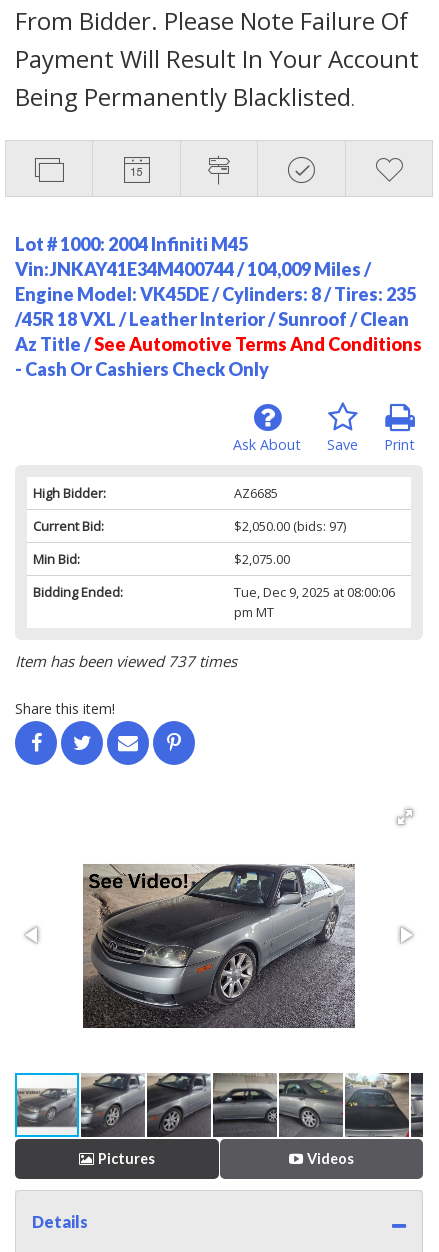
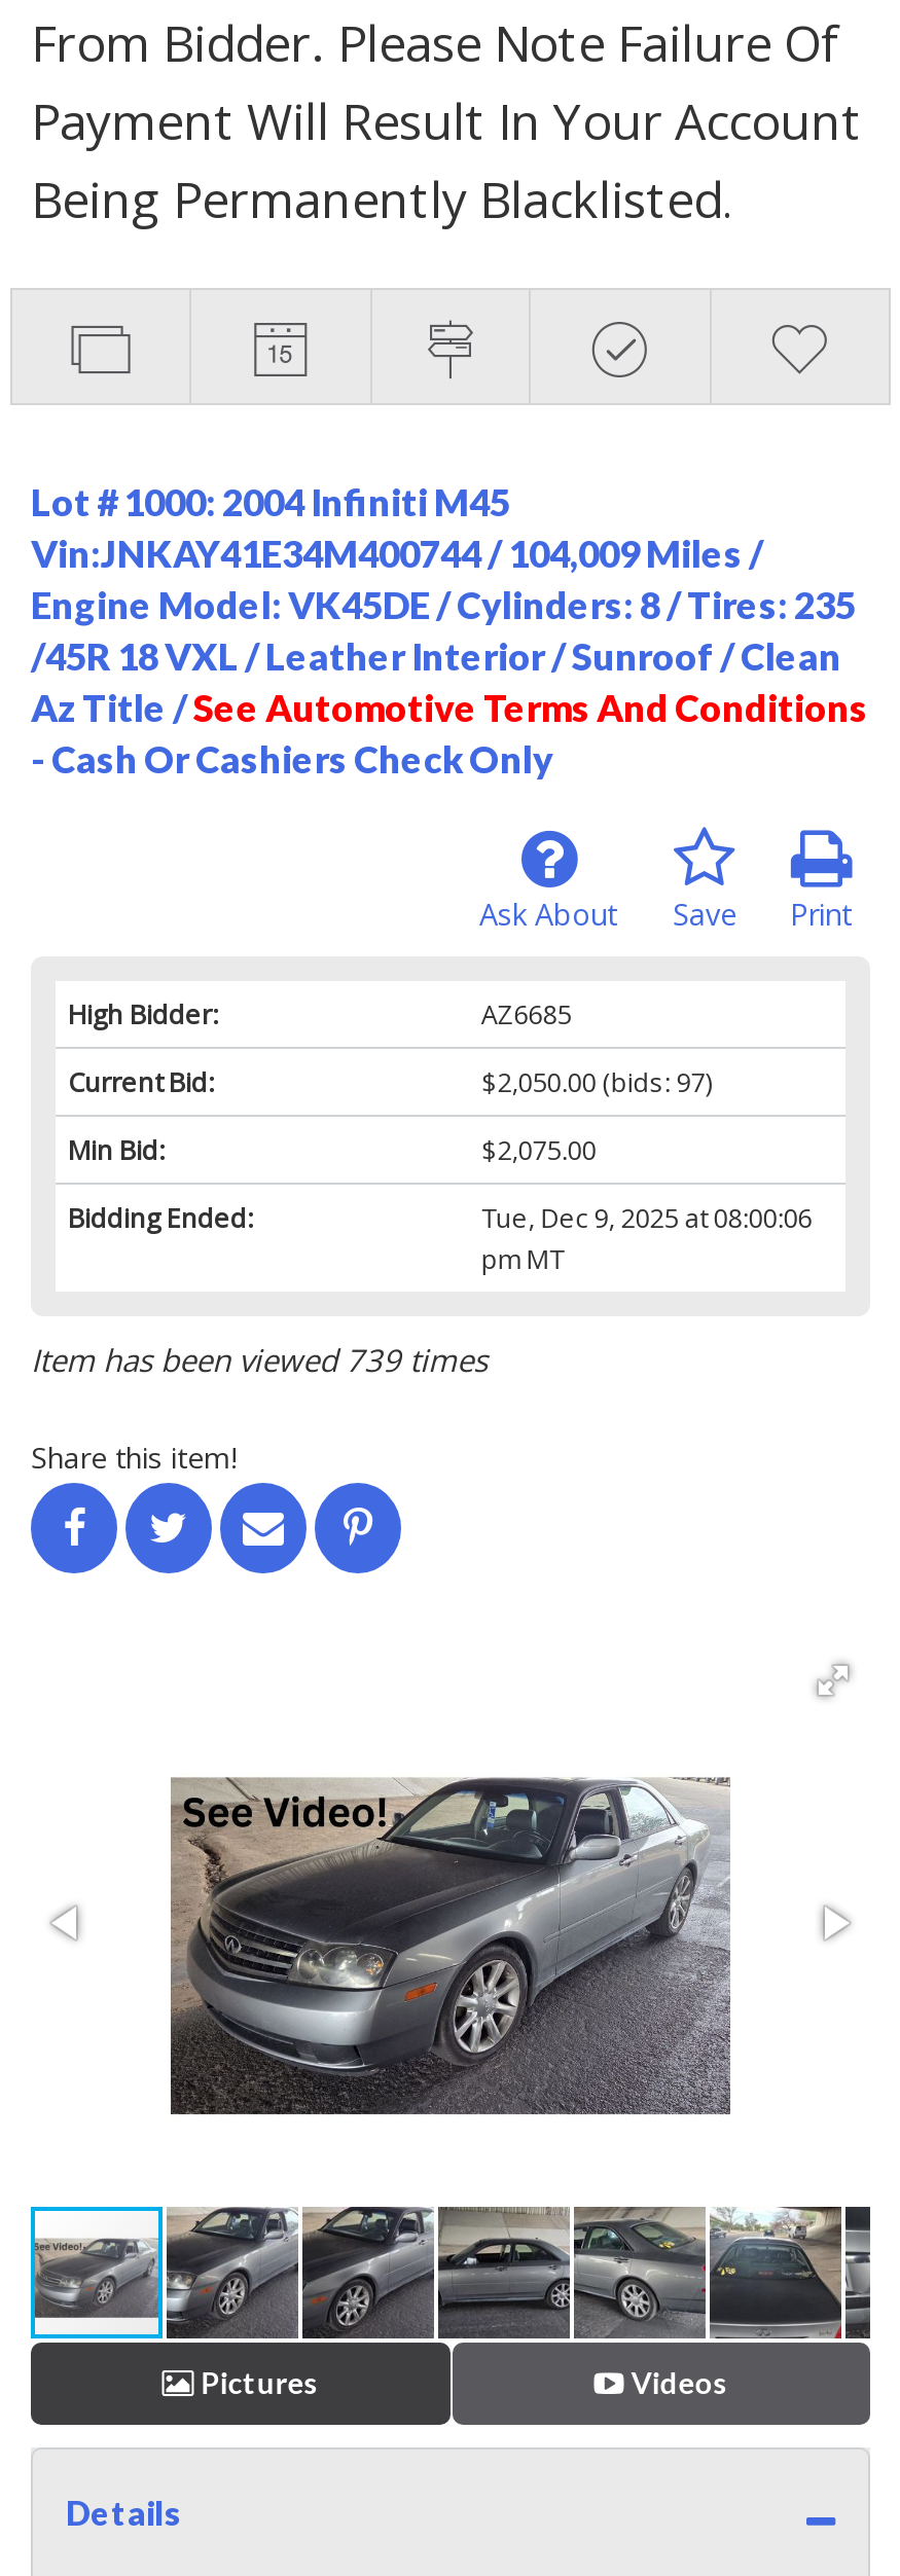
- Item has been viewed 737 times
+ Item has been viewed 739 times
